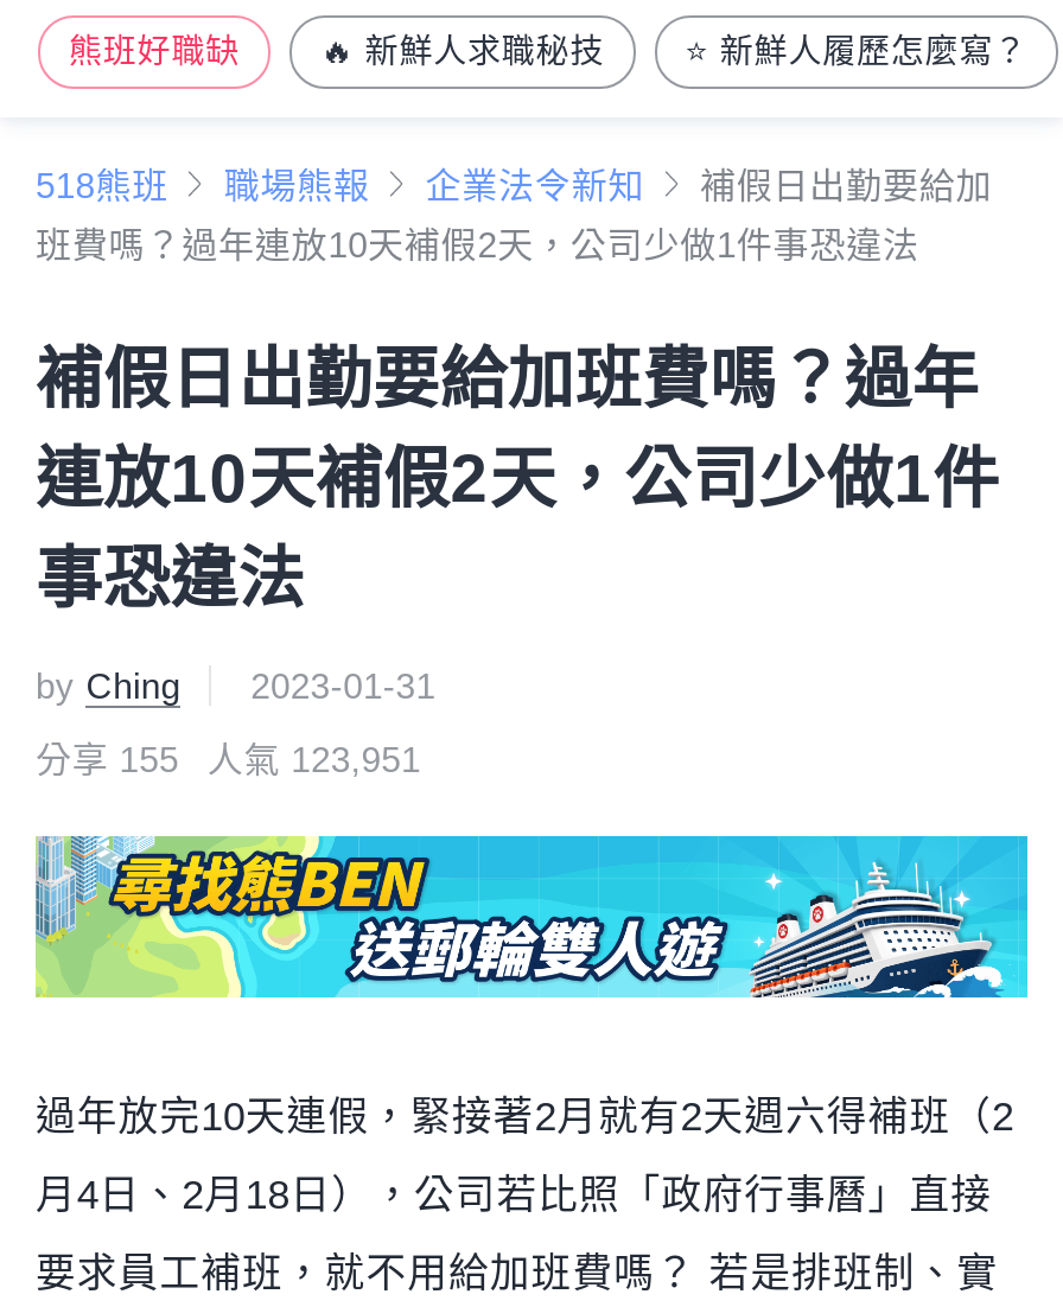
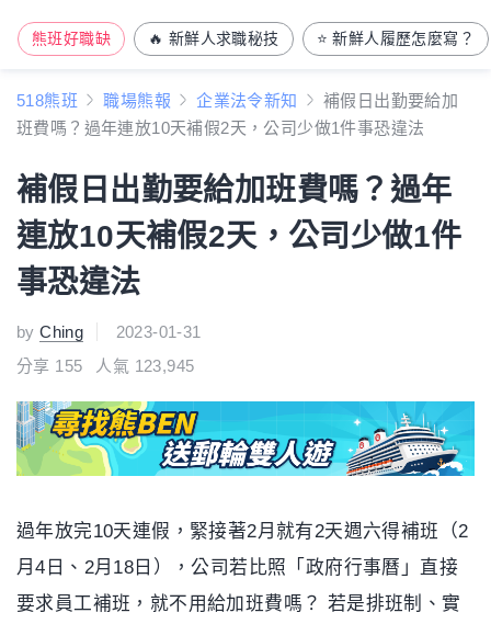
- 分享155 人氣 123,951
+ 分享155 人氣 123,945
